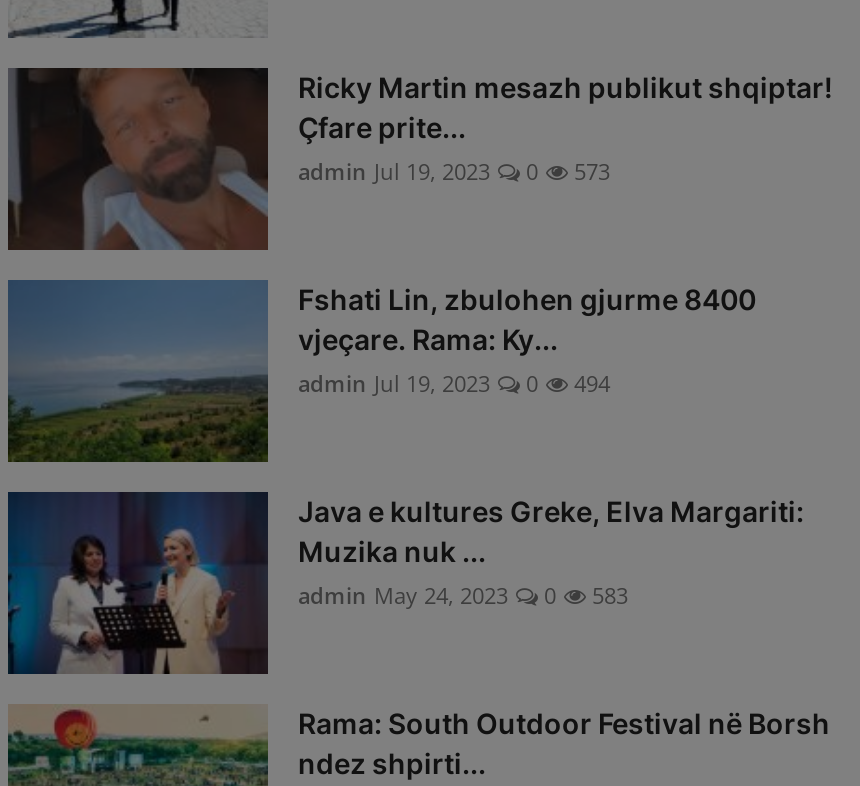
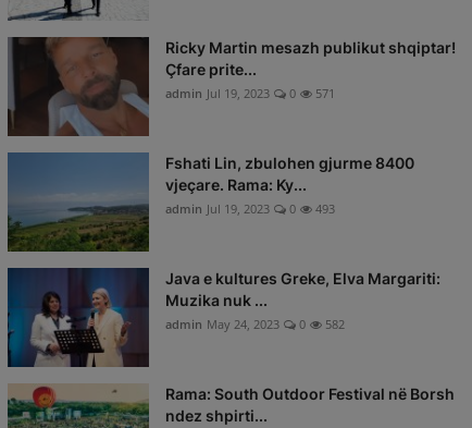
- admin Jul 19, 2023 0 573
+ admin Jul 19, 2023 0 571

- admin Jul 19, 2023 0 494
+ admin Jul 19, 2023 0 493

- admin May 24, 2023 0 583
+ admin May 24, 2023 0 582
